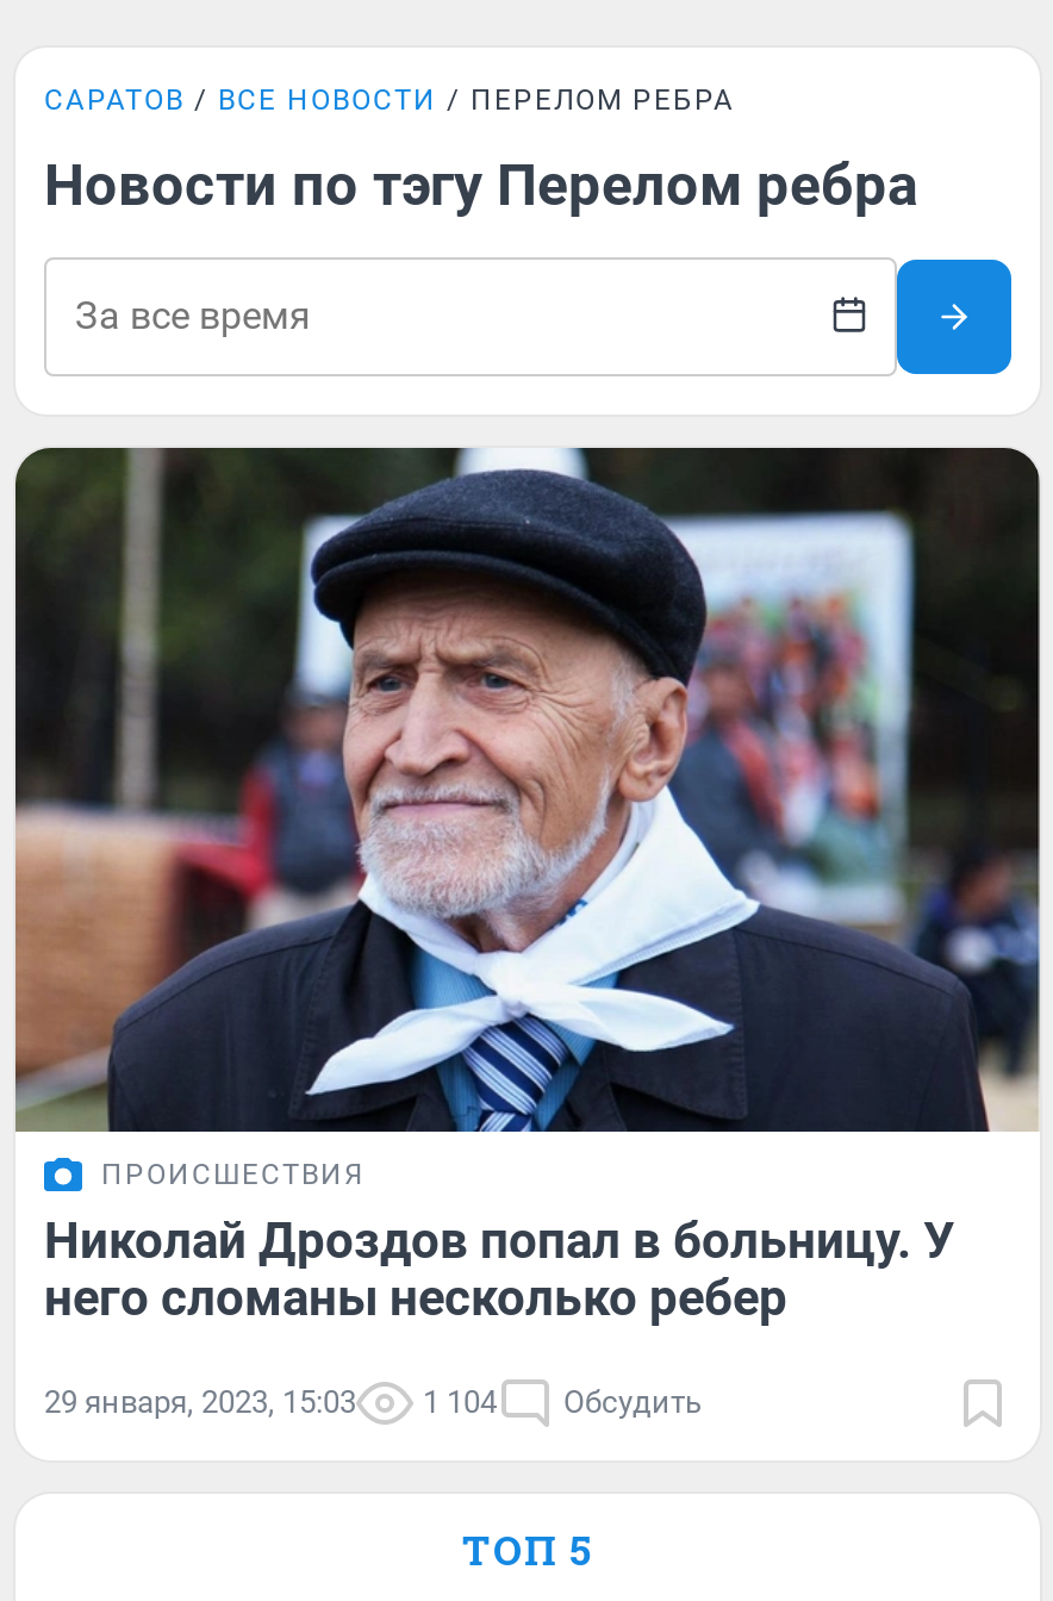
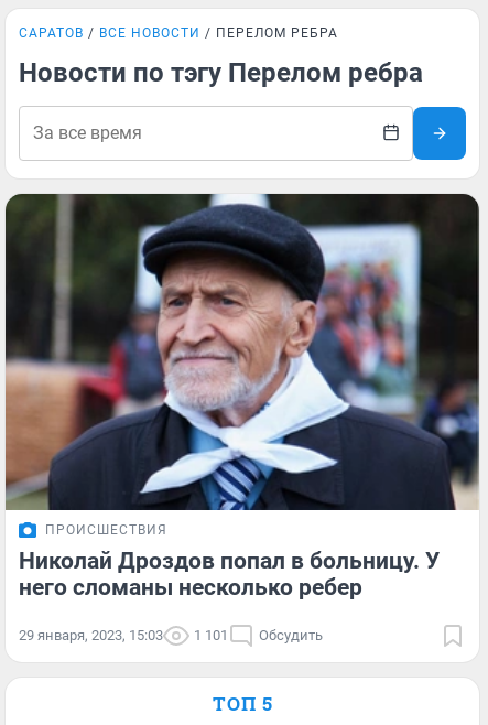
- 29 января, 2023, 15:03 1 104 Обсудить
+ 29 января, 2023, 15:03 1 101 Обсудить
